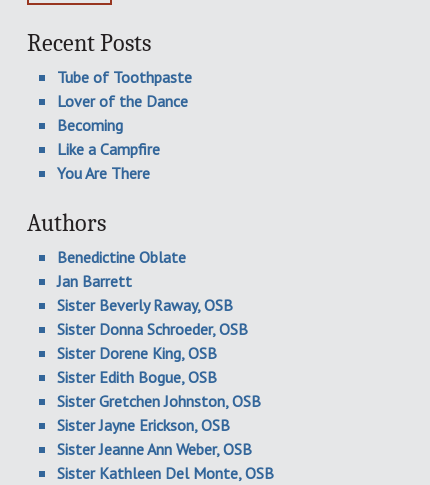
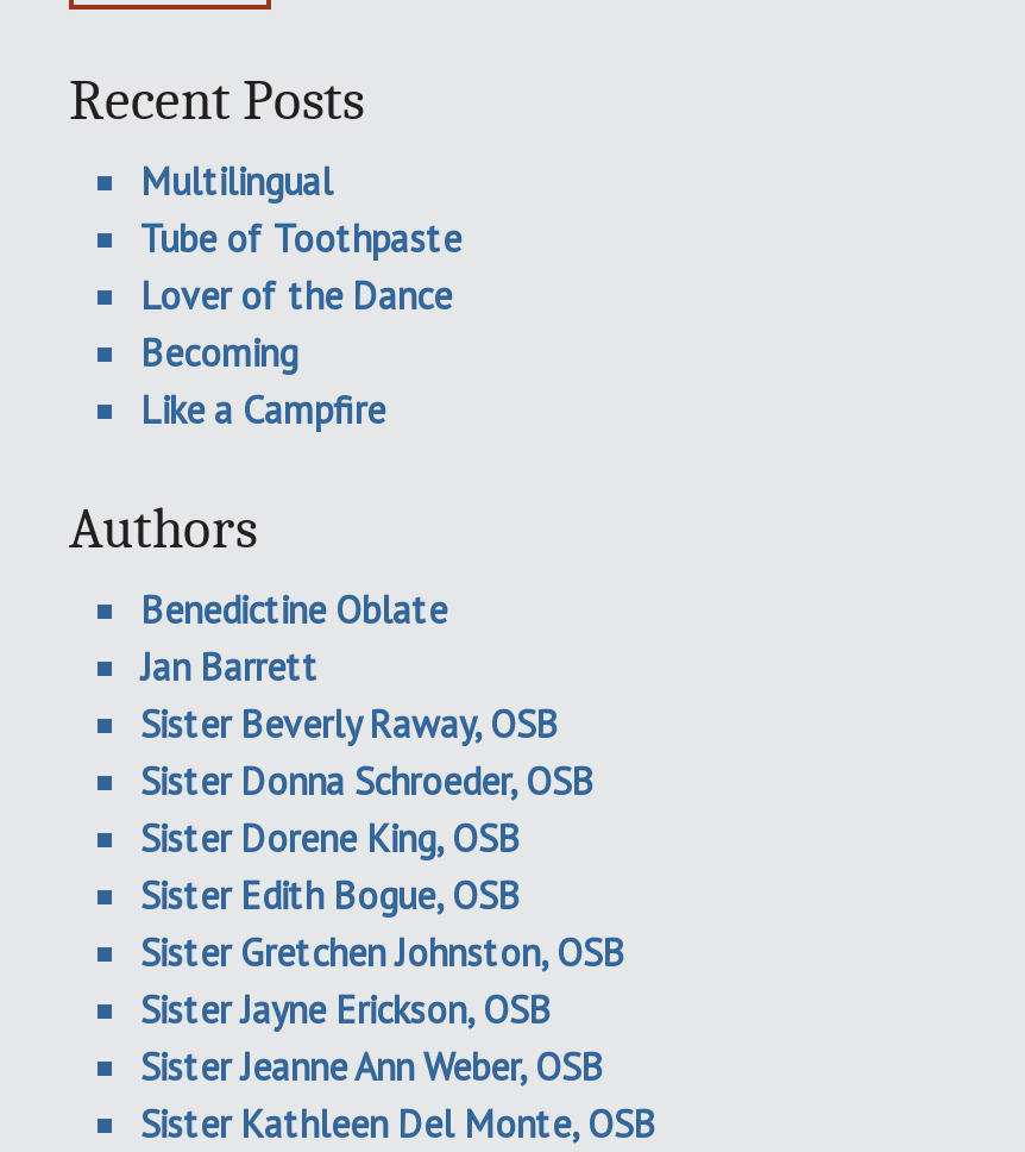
+ Multilingual

moved down: Tube of Toothpaste | Lover of the Dance | Becoming | Like a Campfire

- You Are There
